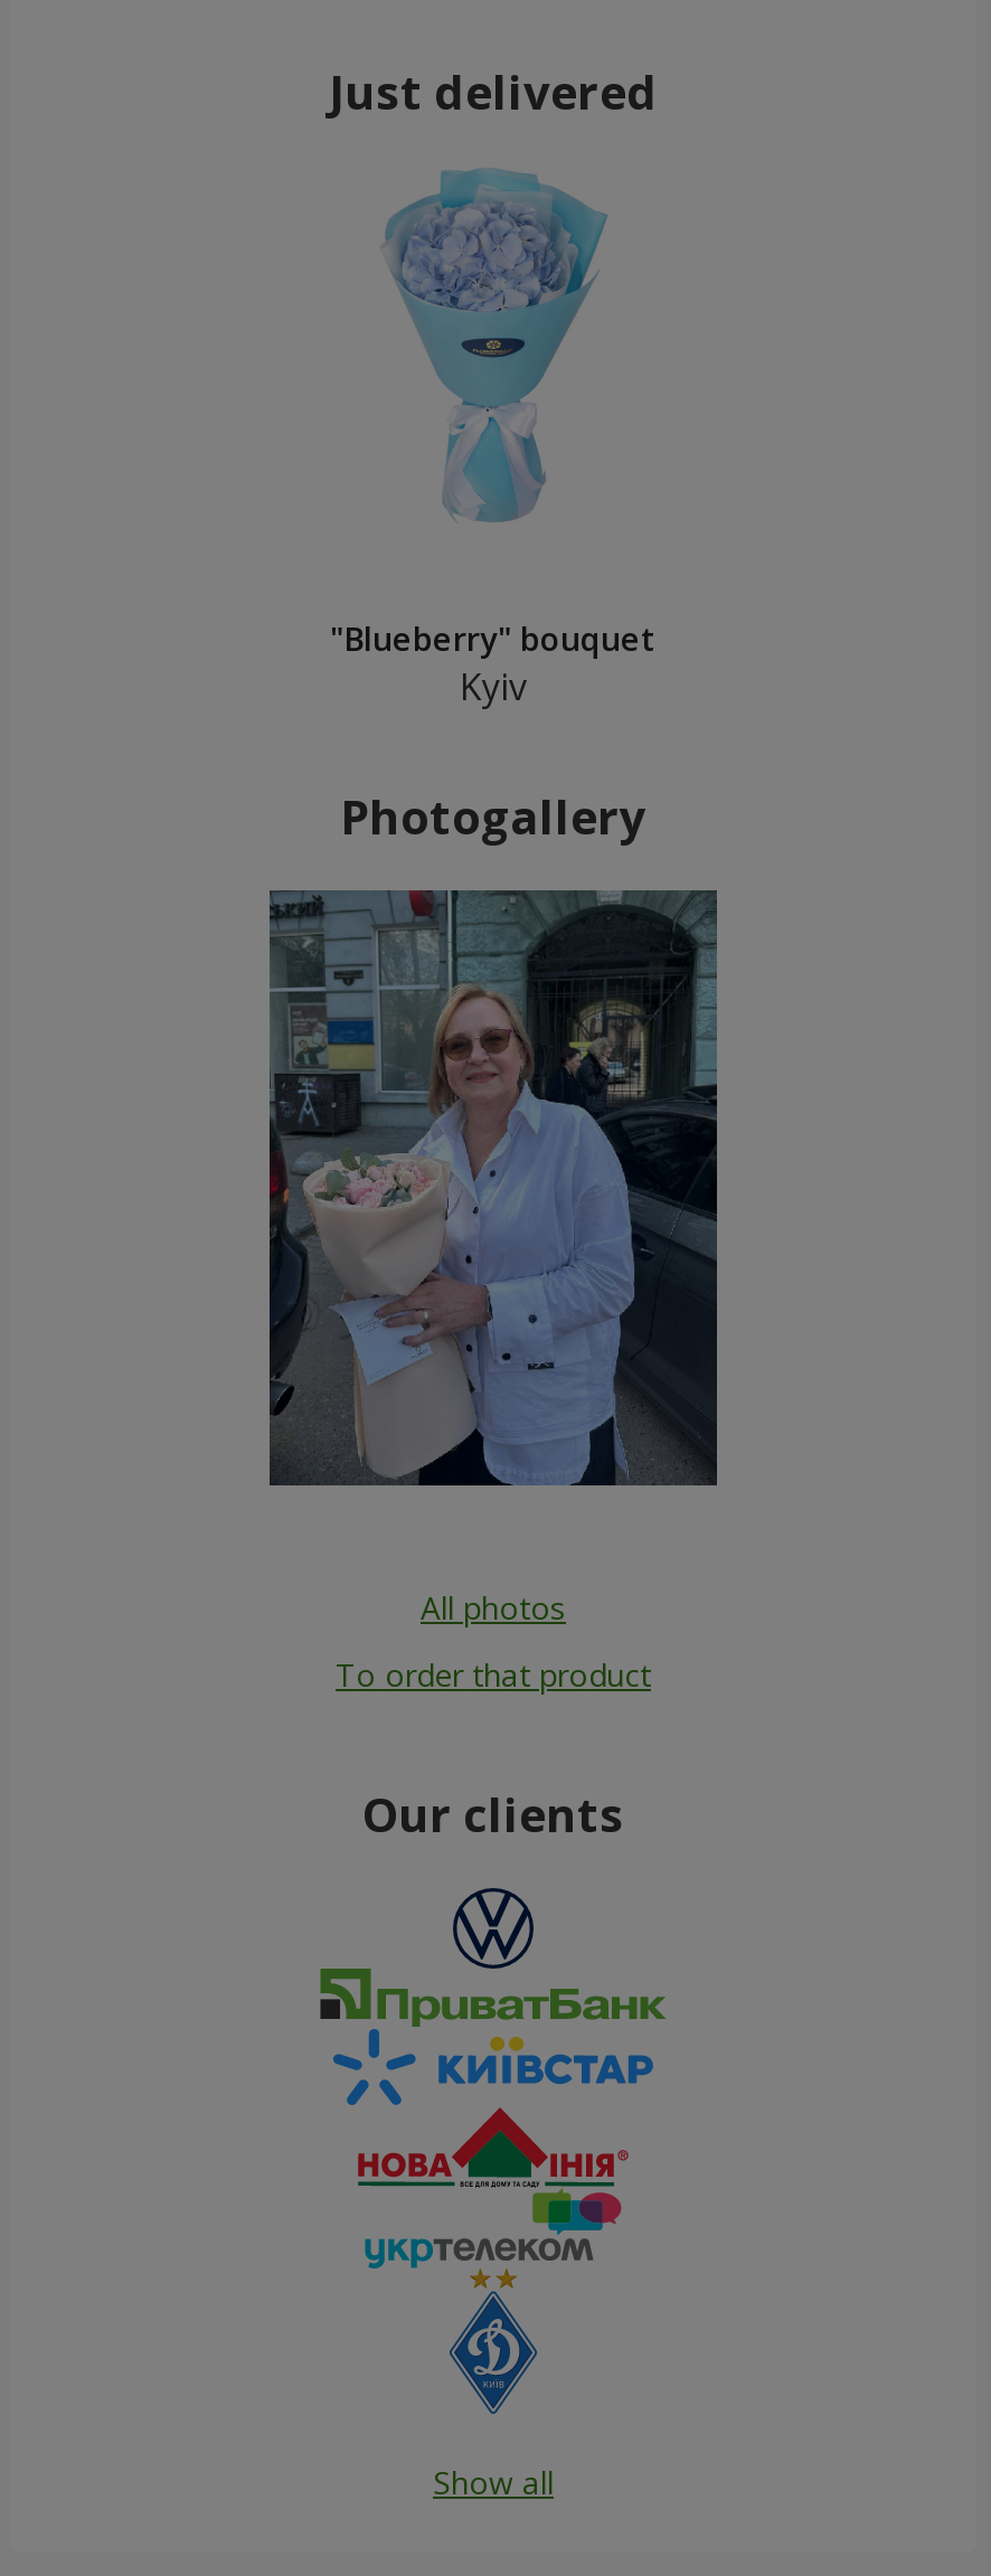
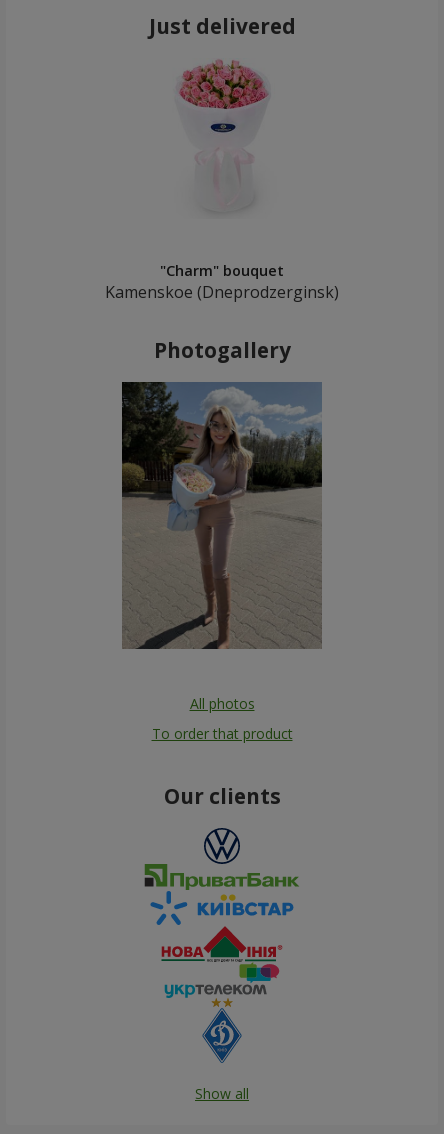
- [image]
+ [image]

- "Blueberry" bouquet
- Kyiv
+ "Charm" bouquet
+ Kamenskoe (Dneprodzerginsk)

- [image]
+ [image]
